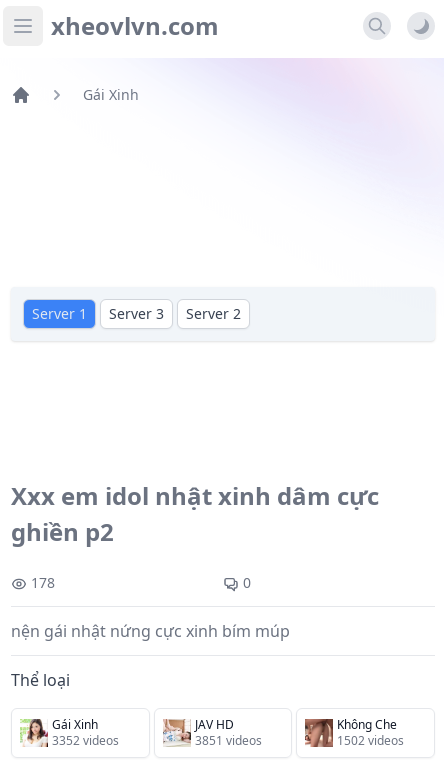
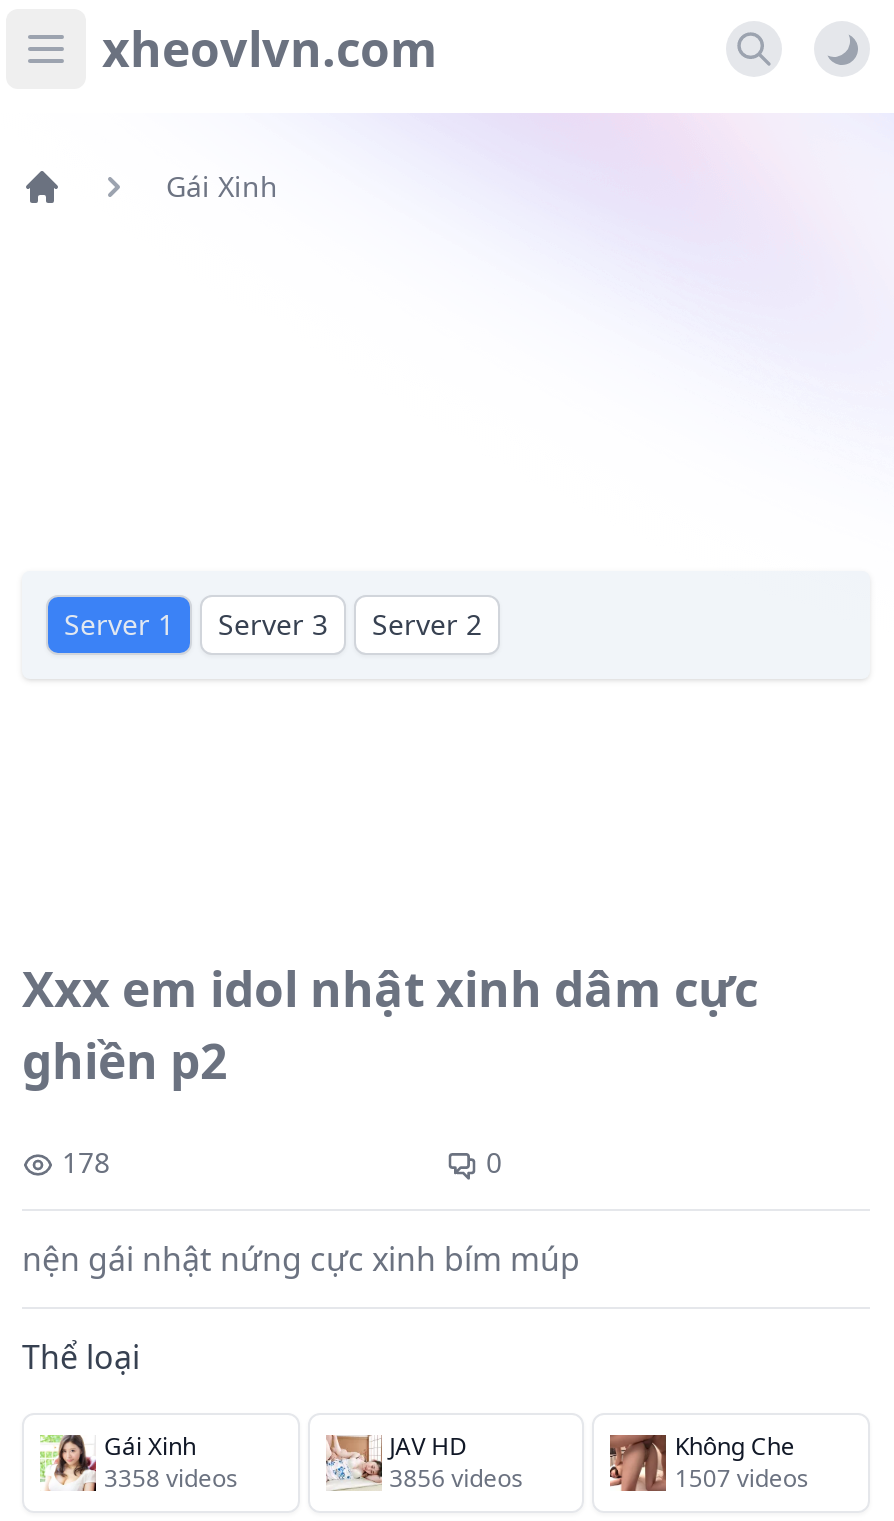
- 3352 videos
+ 3358 videos

- 3851 videos
+ 3856 videos

- 1502 videos
+ 1507 videos
